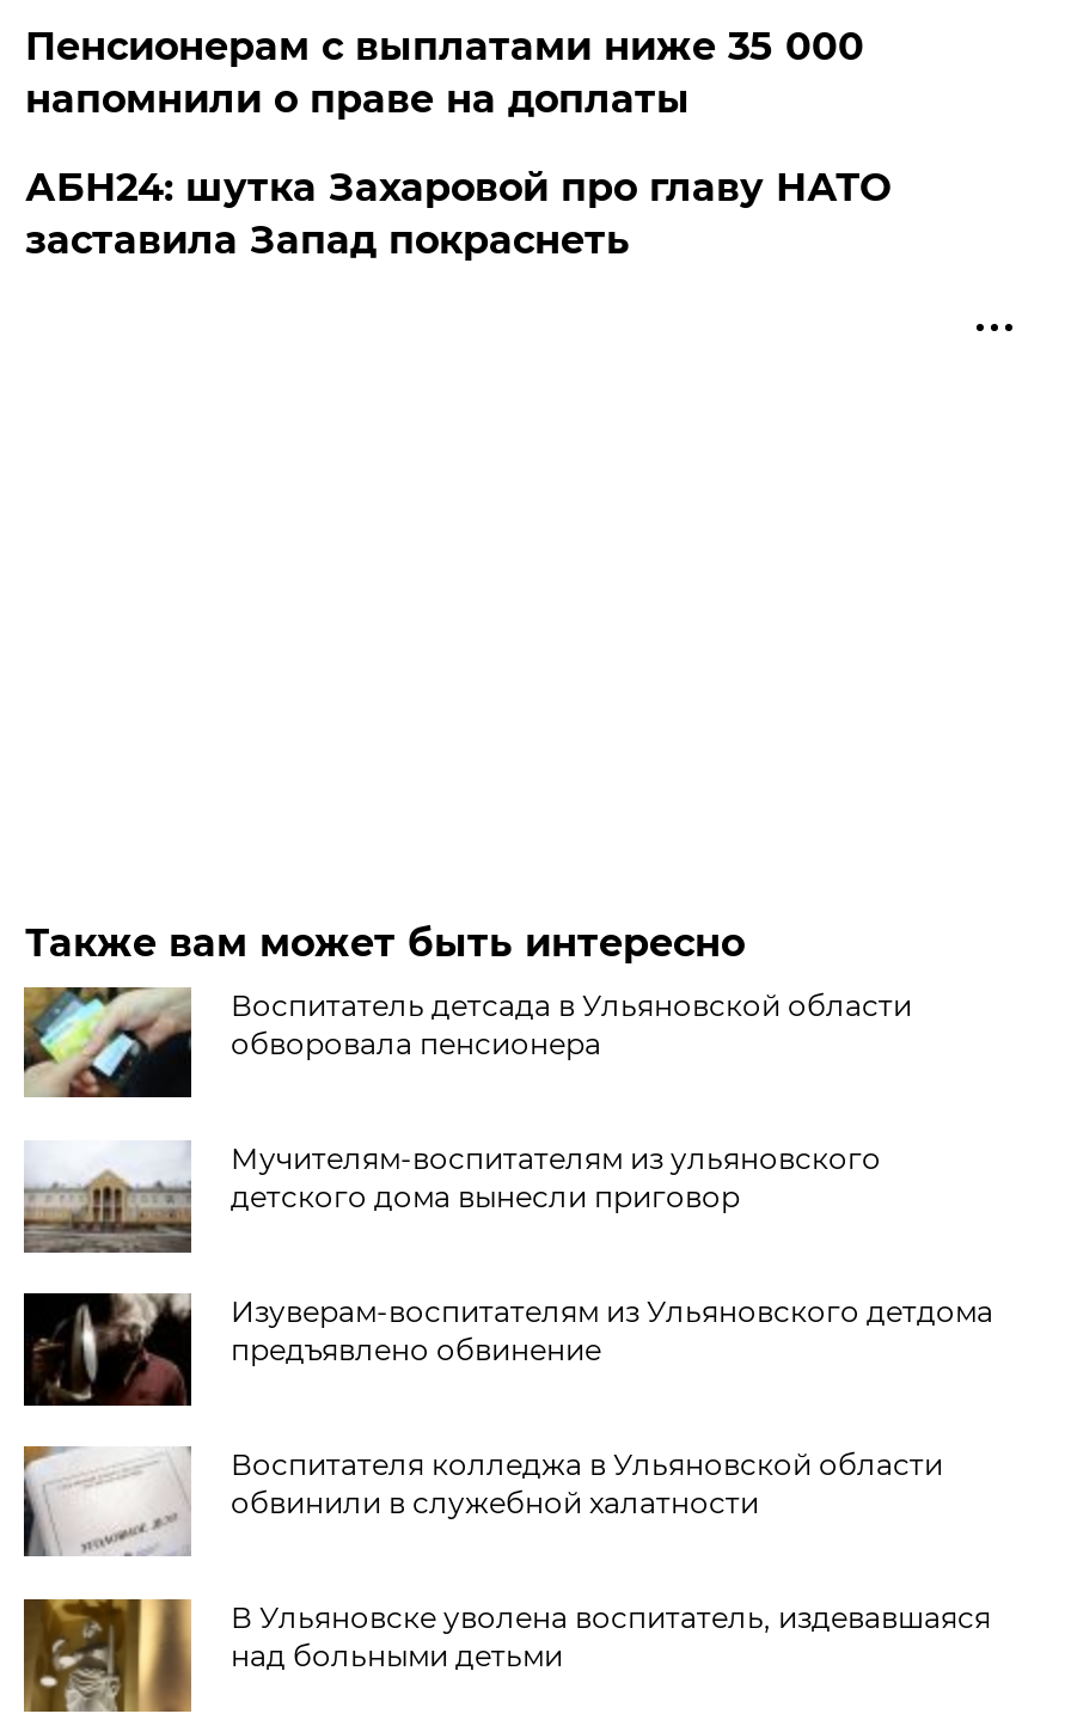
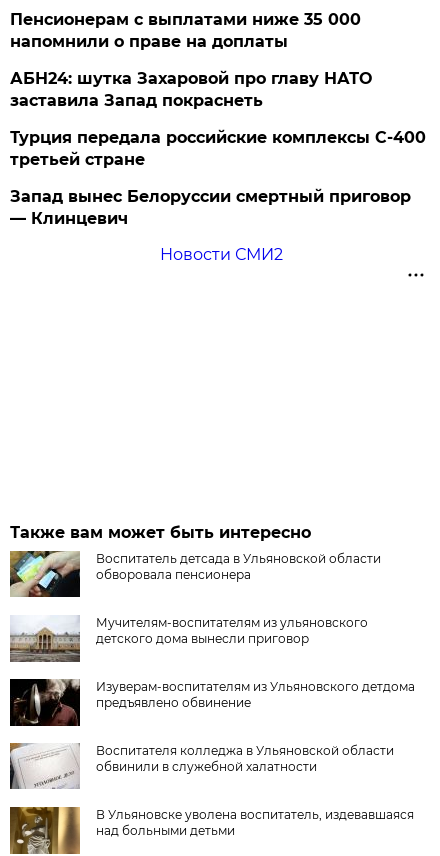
+ Турция передала российские комплексы С-400
+ третьей стране
+ Запад вынес Белоруссии смертный приговор
+ — Клинцевич
+ Новости СМИ2
